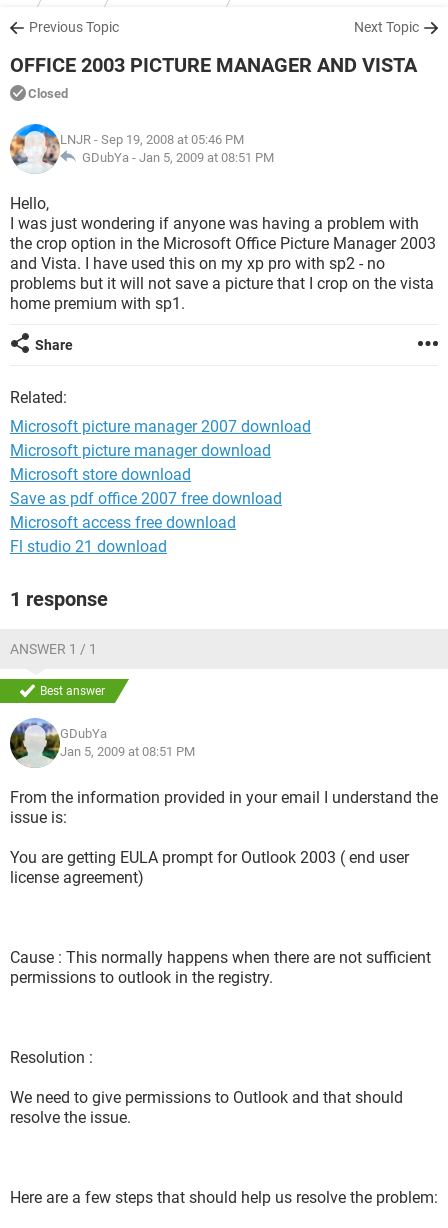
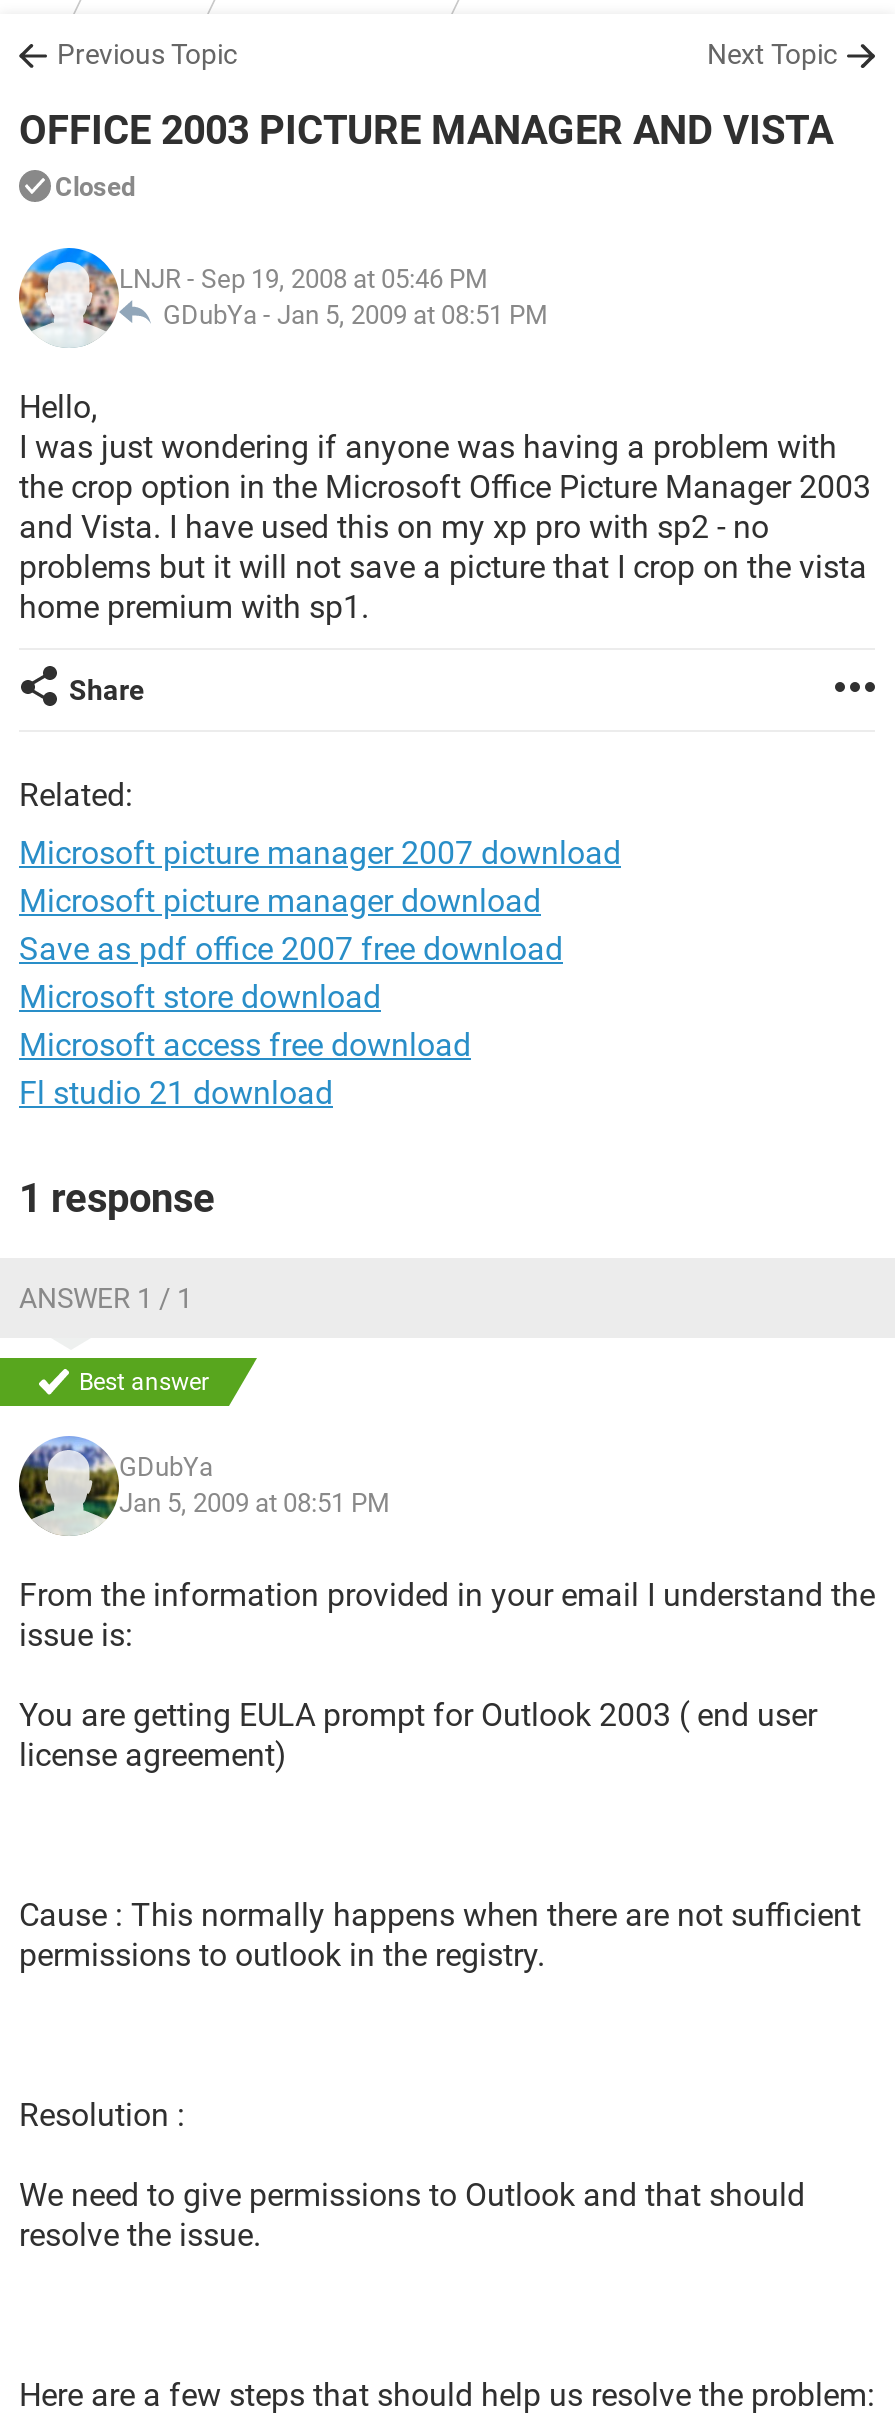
moved down: Microsoft store download

moved up: Save as pdf office 2007 free download
